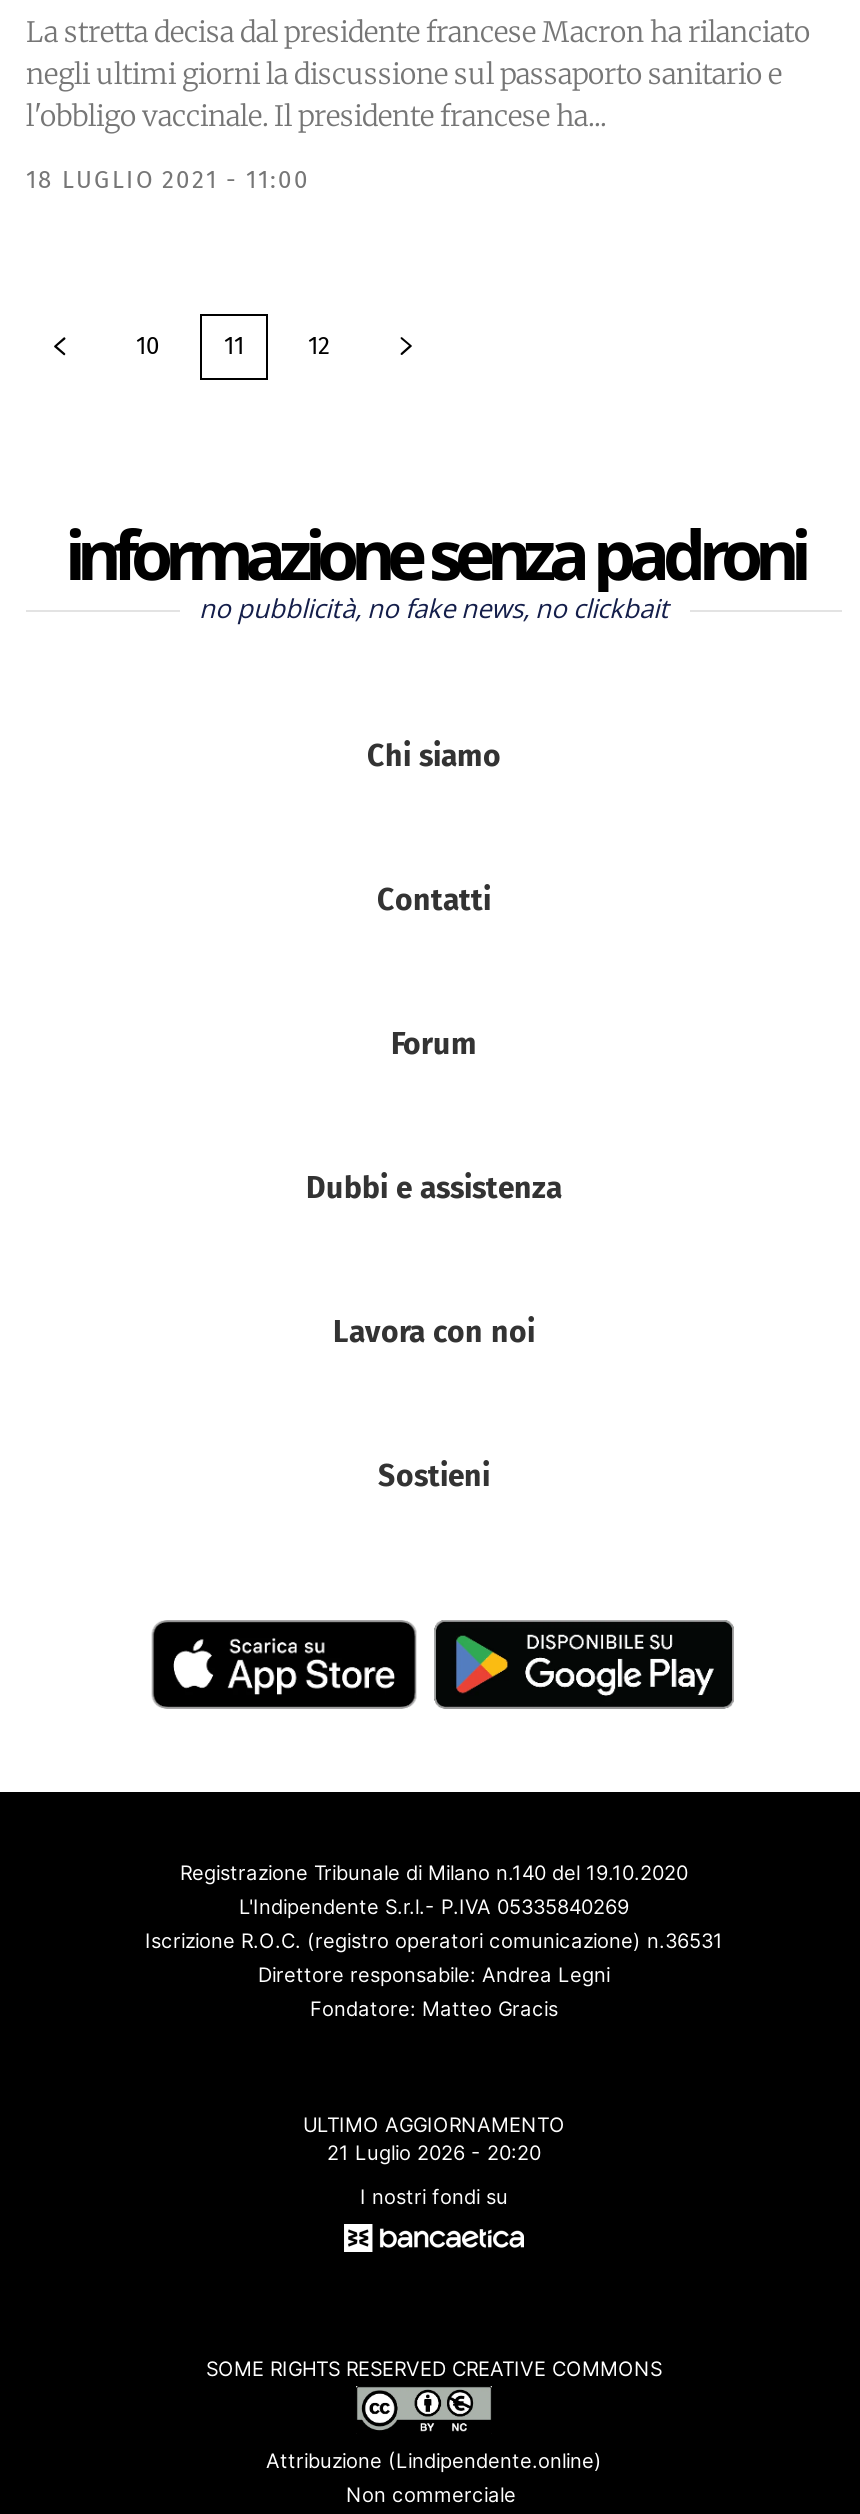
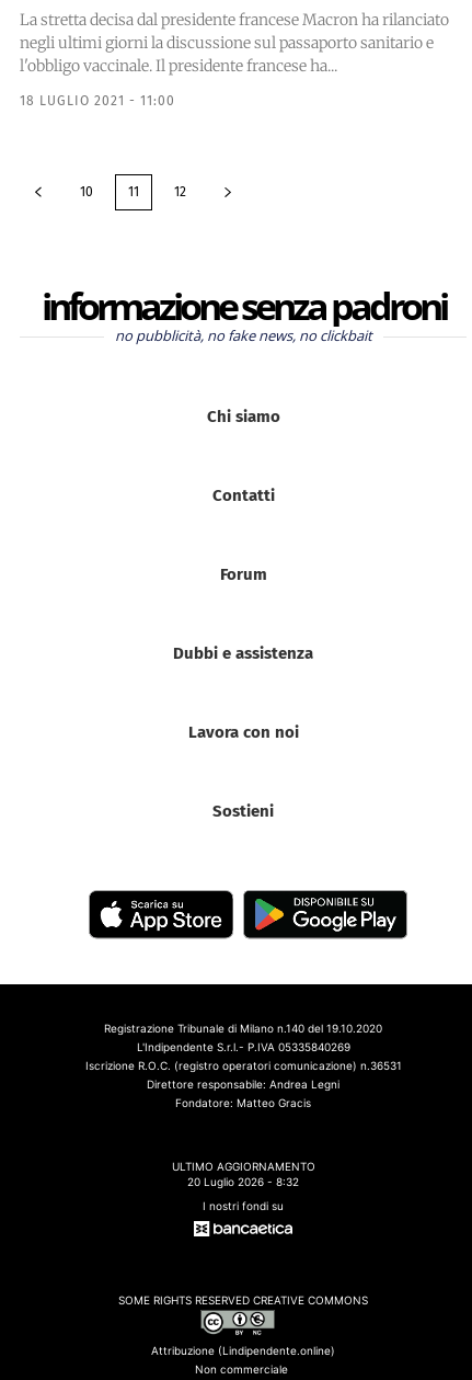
- 21 Luglio 2026 - 20:20
+ 20 Luglio 2026 - 8:32
